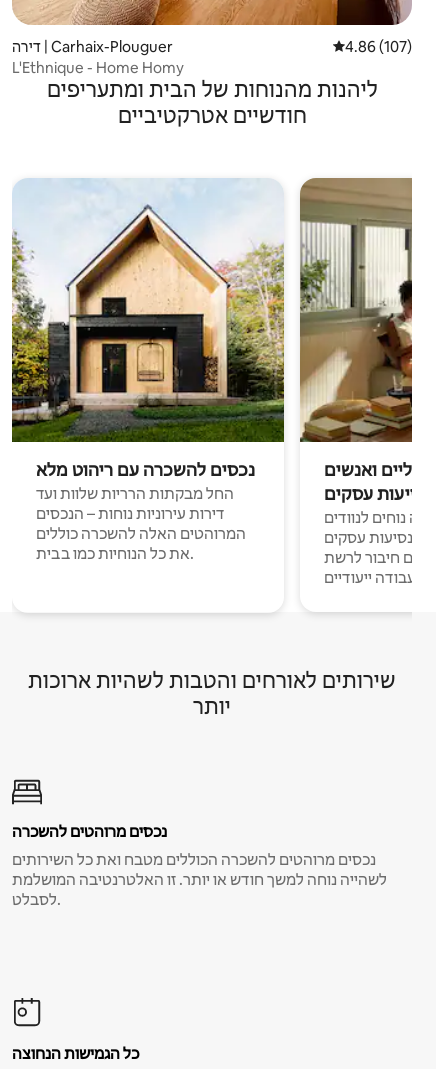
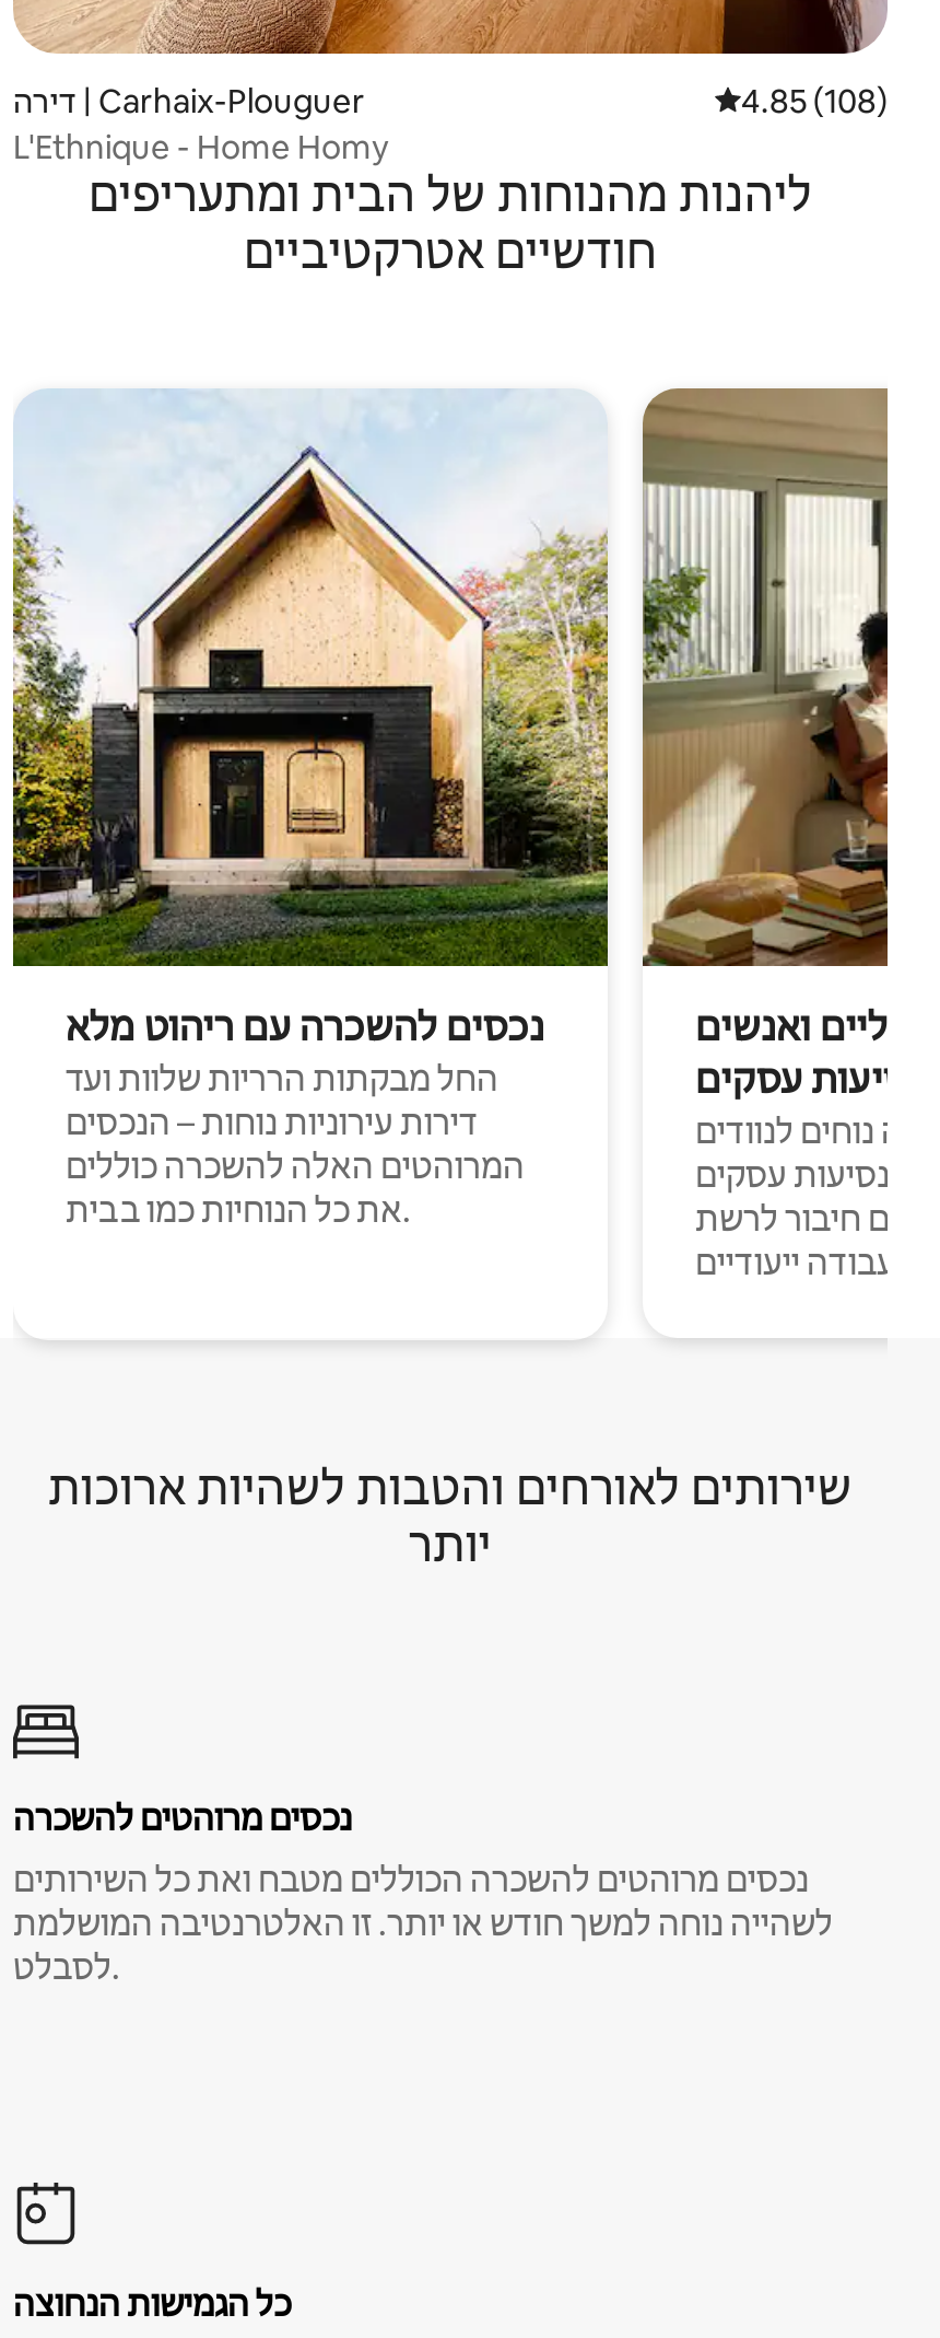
- 4.86 (107)
+ 4.85 (108)
